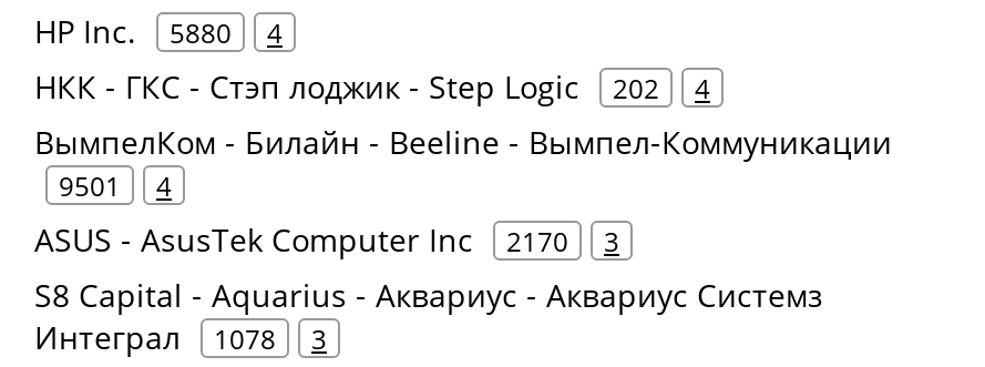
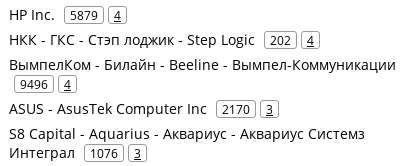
- HP Inc. 5880 4
+ HP Inc. 5879 4

- 9501 4
+ 9496 4

- Интеграл 1078 3
+ Интеграл 1076 3
